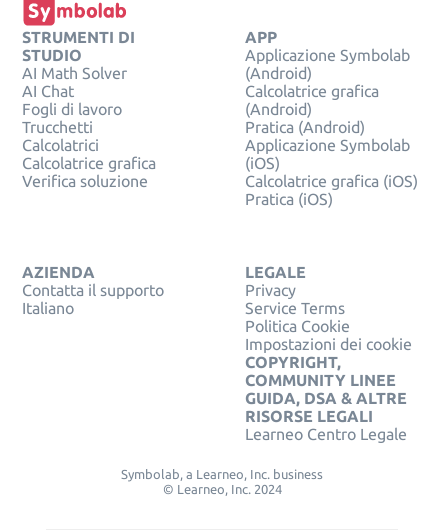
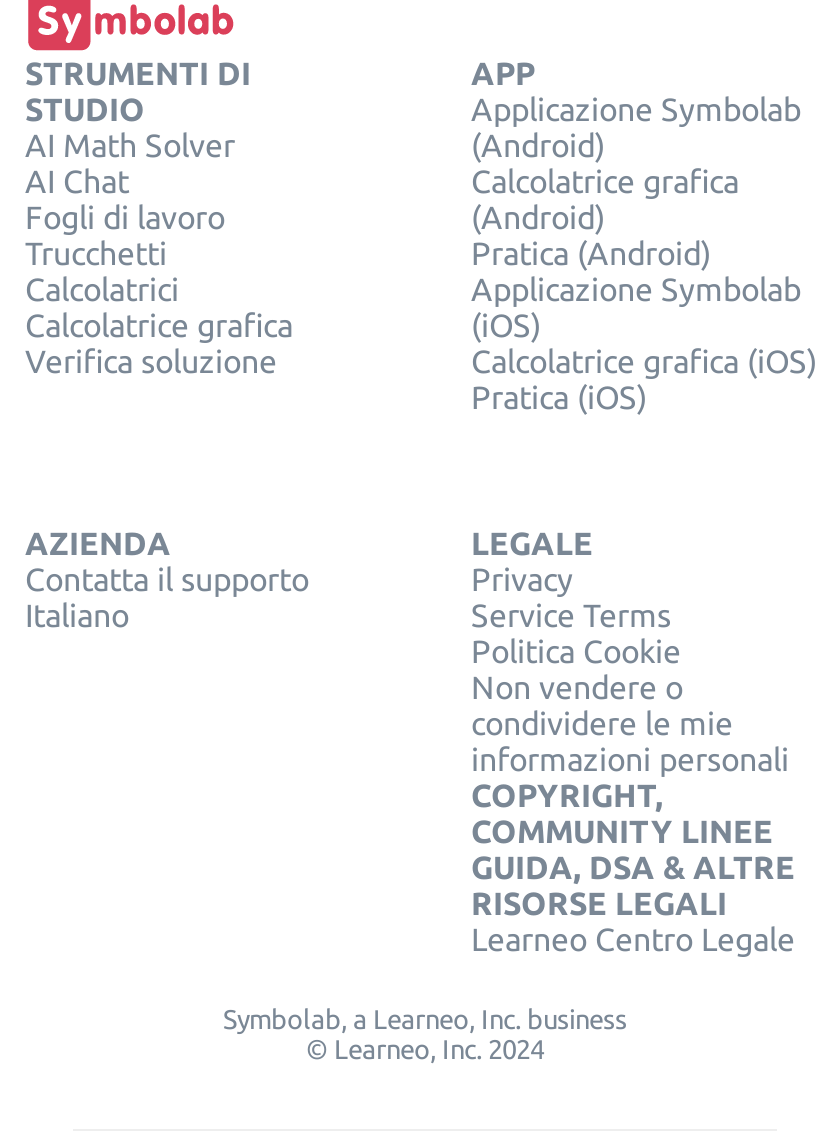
- Impostazioni dei cookie
+ Non vendere o
+ condividere le mie
+ informazioni personali
